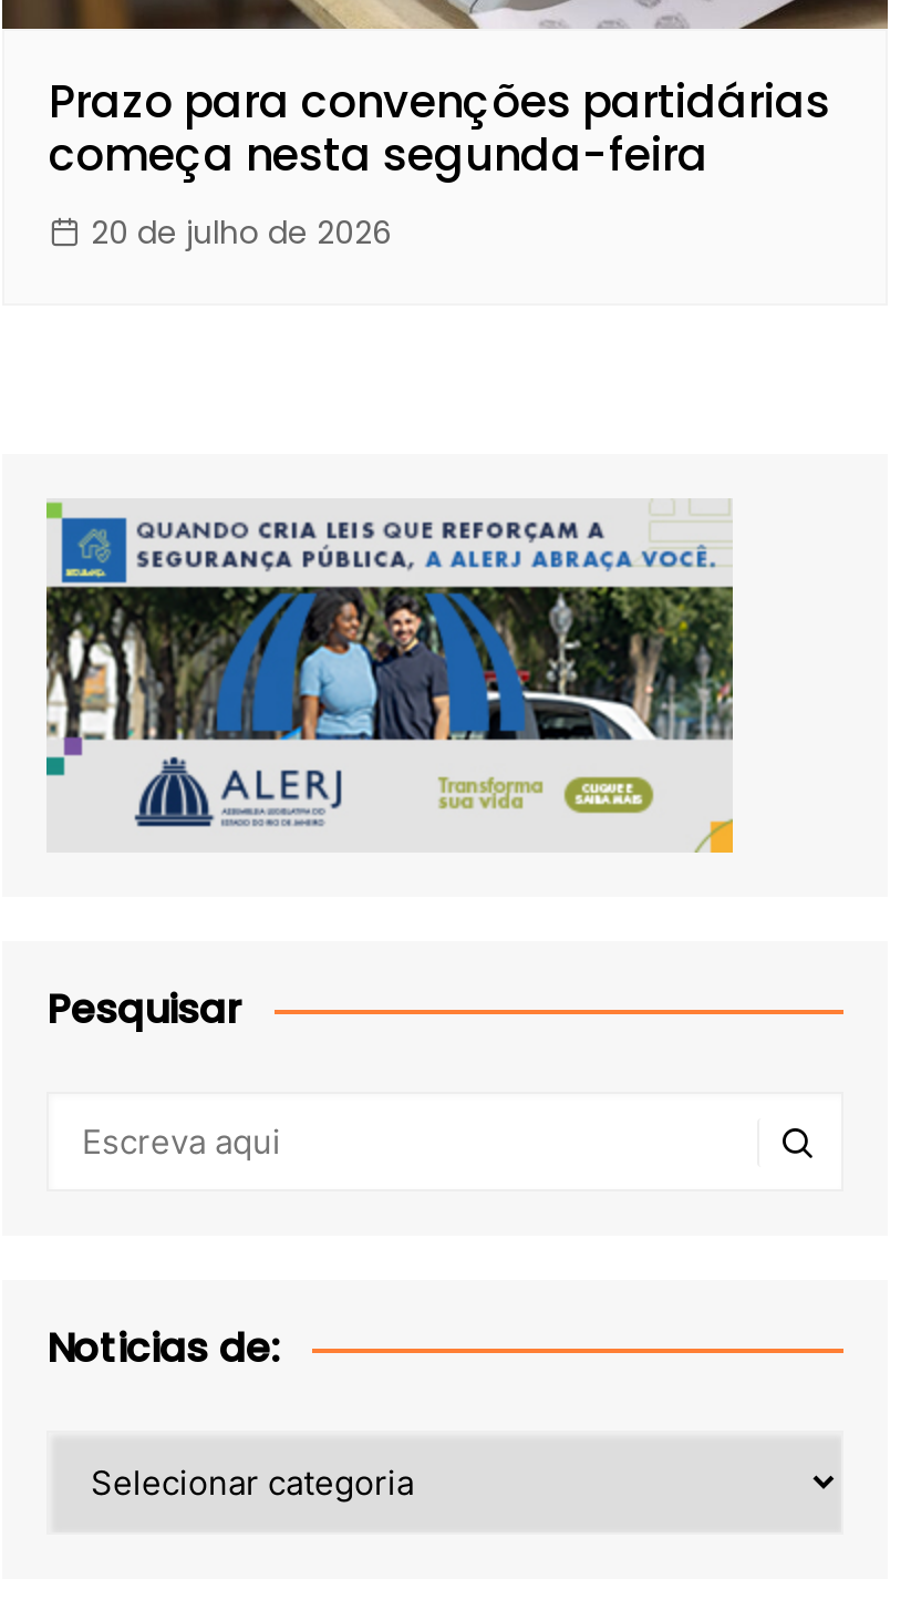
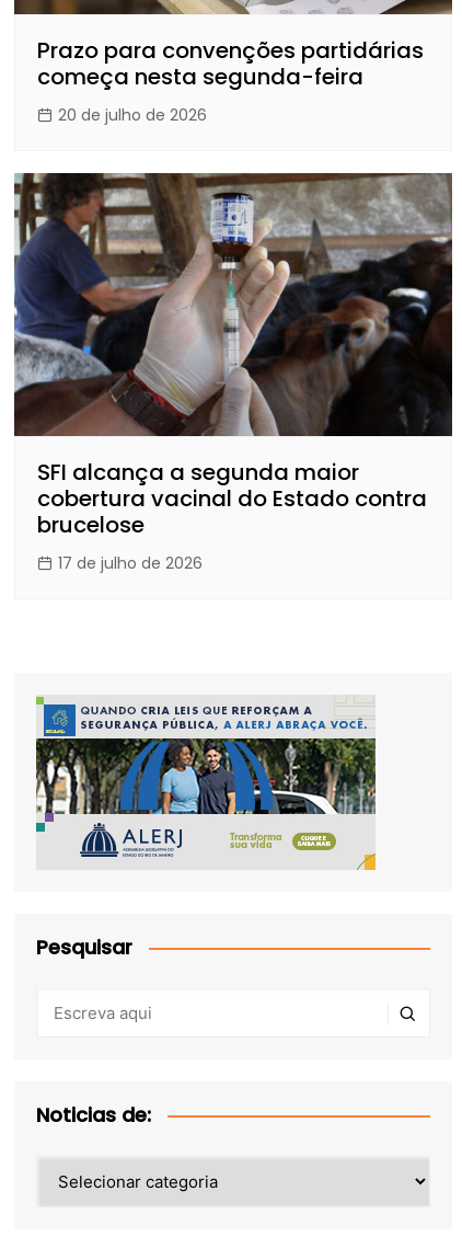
+ [image]
+ SFI alcança a segunda maior
+ cobertura vacinal do Estado contra
+ brucelose
+ 17 de julho de 2026
